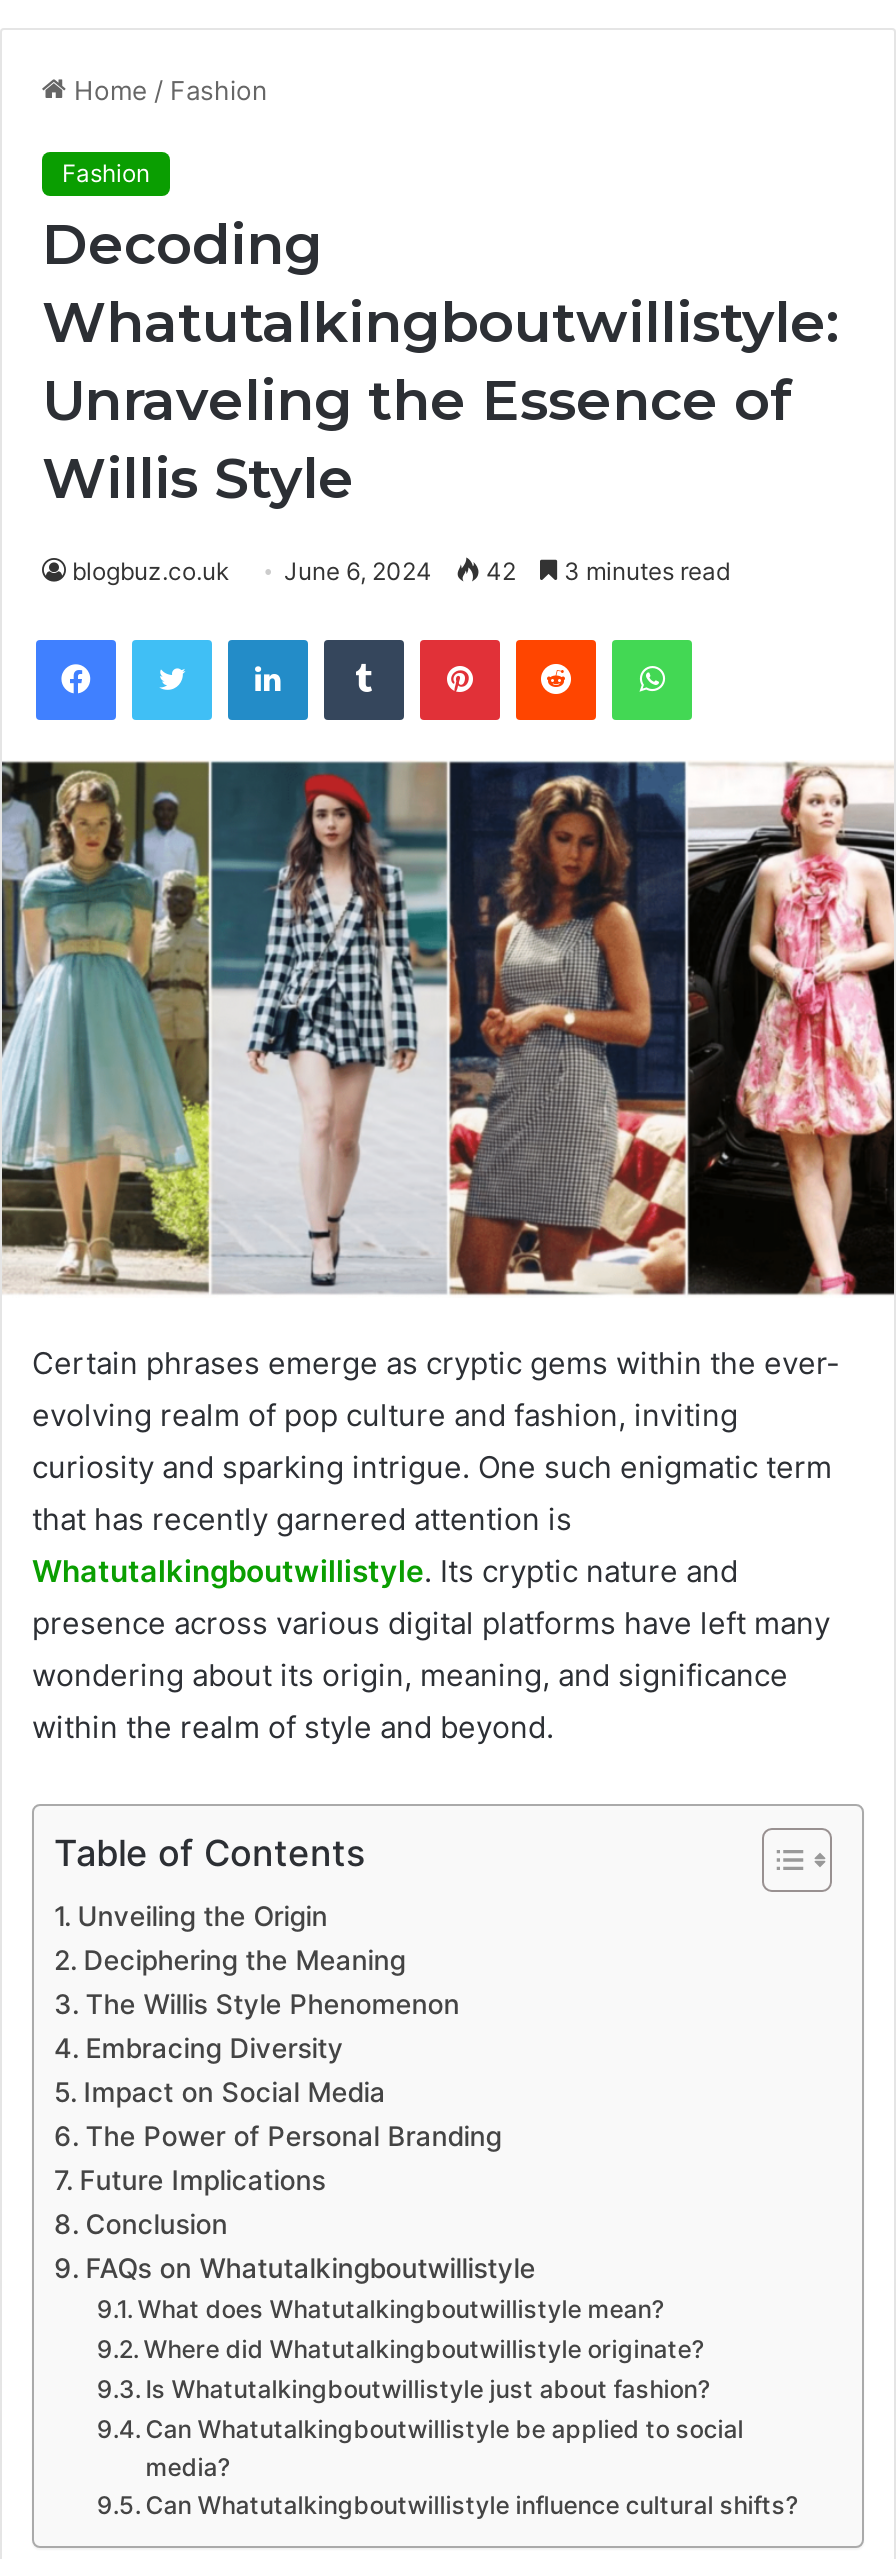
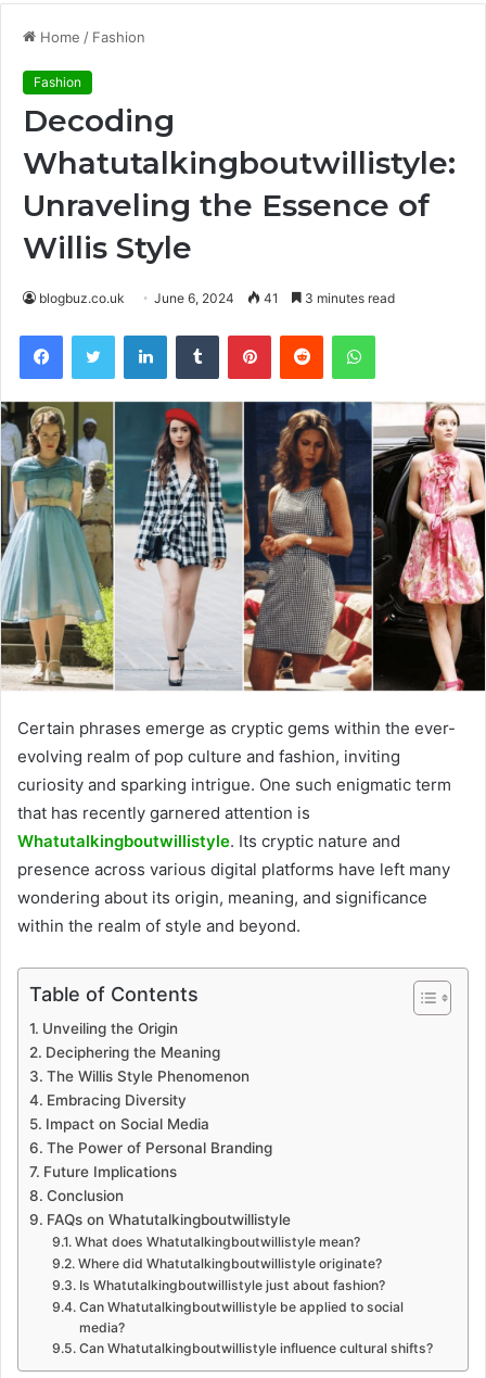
- blogbuz.co.uk June 6, 2024 42 3 minutes read
+ blogbuz.co.uk June 6, 2024 41 3 minutes read
